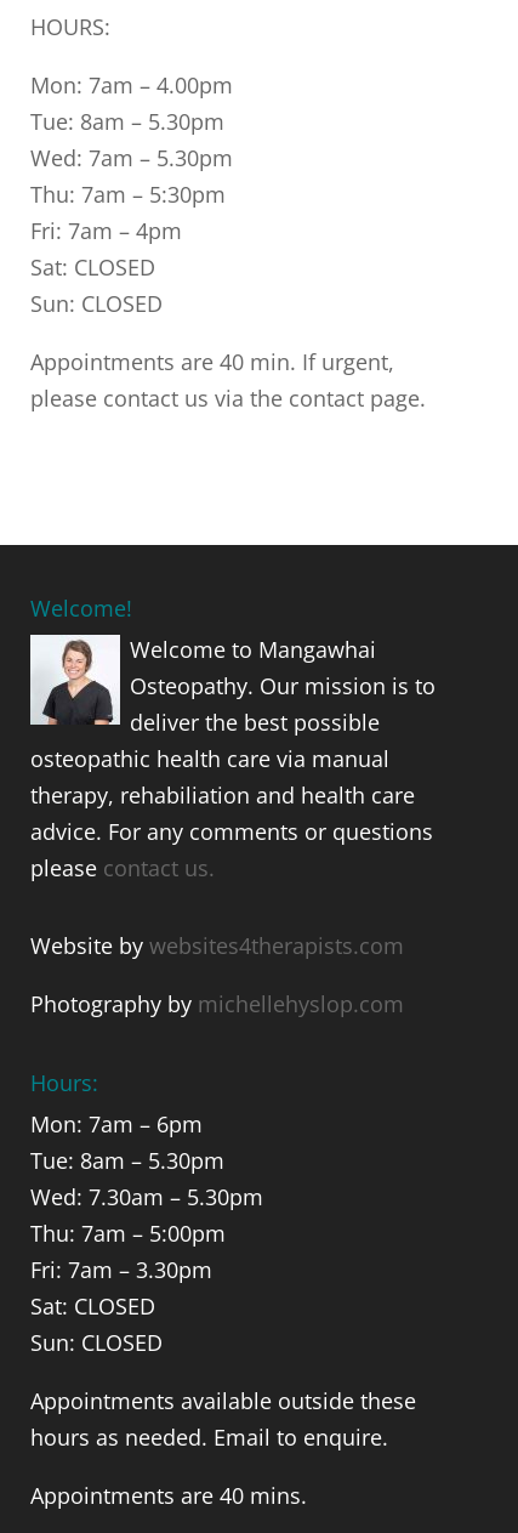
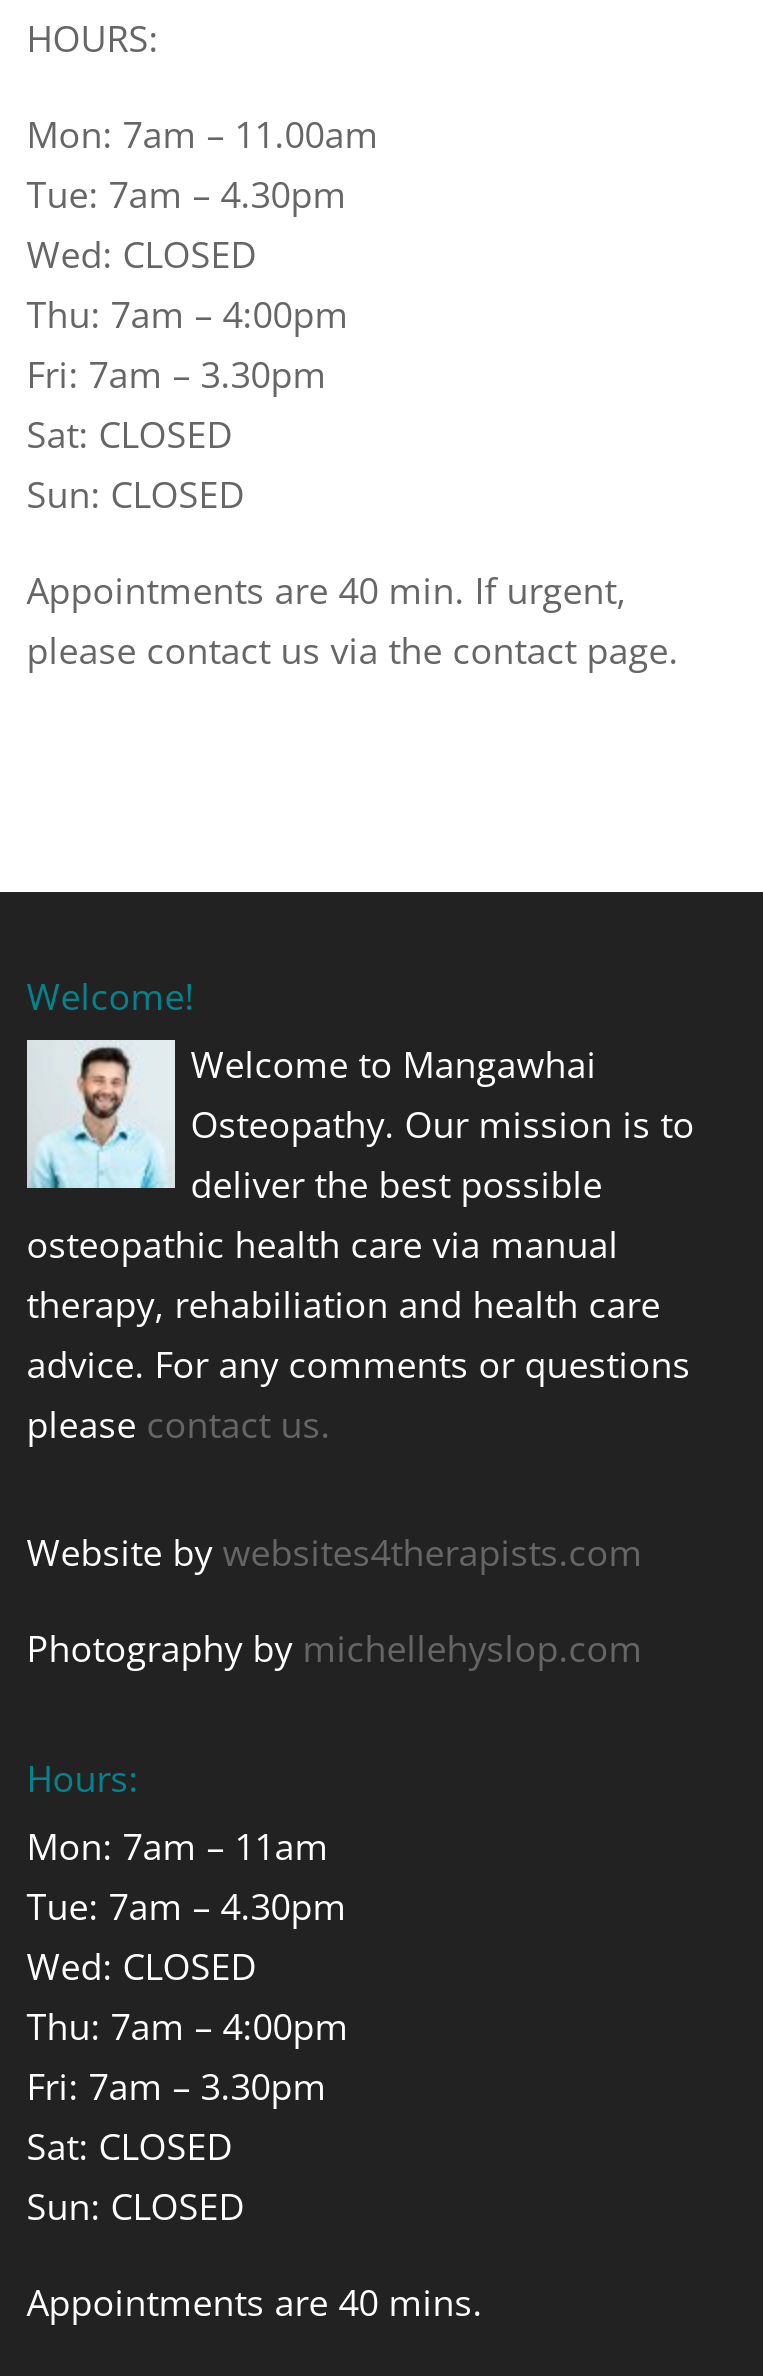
- Mon: 7am – 4.00pm
- Tue: 8am – 5.30pm
- Wed: 7am – 5.30pm
- Thu: 7am – 5:30pm
- Fri: 7am – 4pm
+ Mon: 7am – 11.00am
+ Tue: 7am – 4.30pm
+ Wed: CLOSED
+ Thu: 7am – 4:00pm
+ Fri: 7am – 3.30pm

- [image]
+ [image]

- Mon: 7am – 6pm
- Tue: 8am – 5.30pm
- Wed: 7.30am – 5.30pm
- Thu: 7am – 5:00pm
+ Mon: 7am – 11am
+ Tue: 7am – 4.30pm
+ Wed: CLOSED
+ Thu: 7am – 4:00pm

- Appointments available outside these
- hours as needed. Email to enquire.
